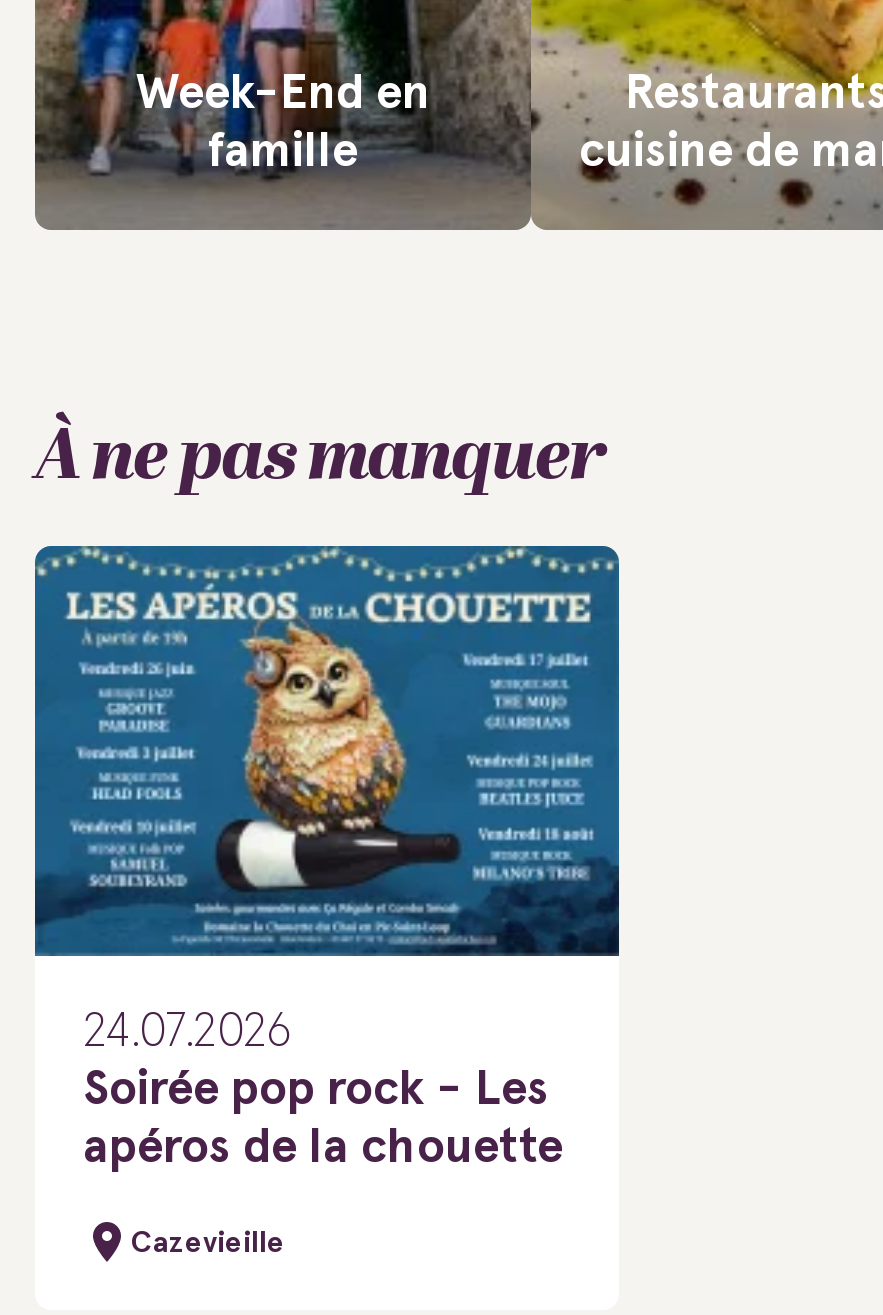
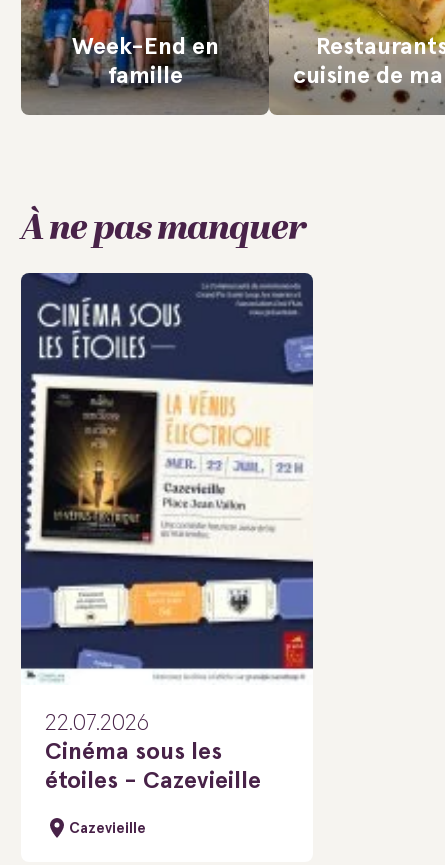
- [image]
- 24.07.2026
- Soirée pop rock - Les
- apéros de la chouette
+ [image]
+ 22.07.2026
+ Cinéma sous les
+ étoiles - Cazevieille
